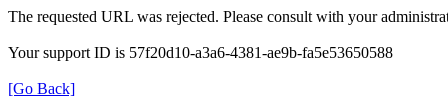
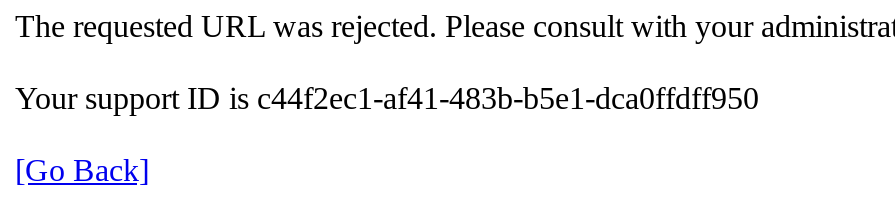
- Your support ID is 57f20d10-a3a6-4381-ae9b-fa5e53650588
+ Your support ID is c44f2ec1-af41-483b-b5e1-dca0ffdff950
